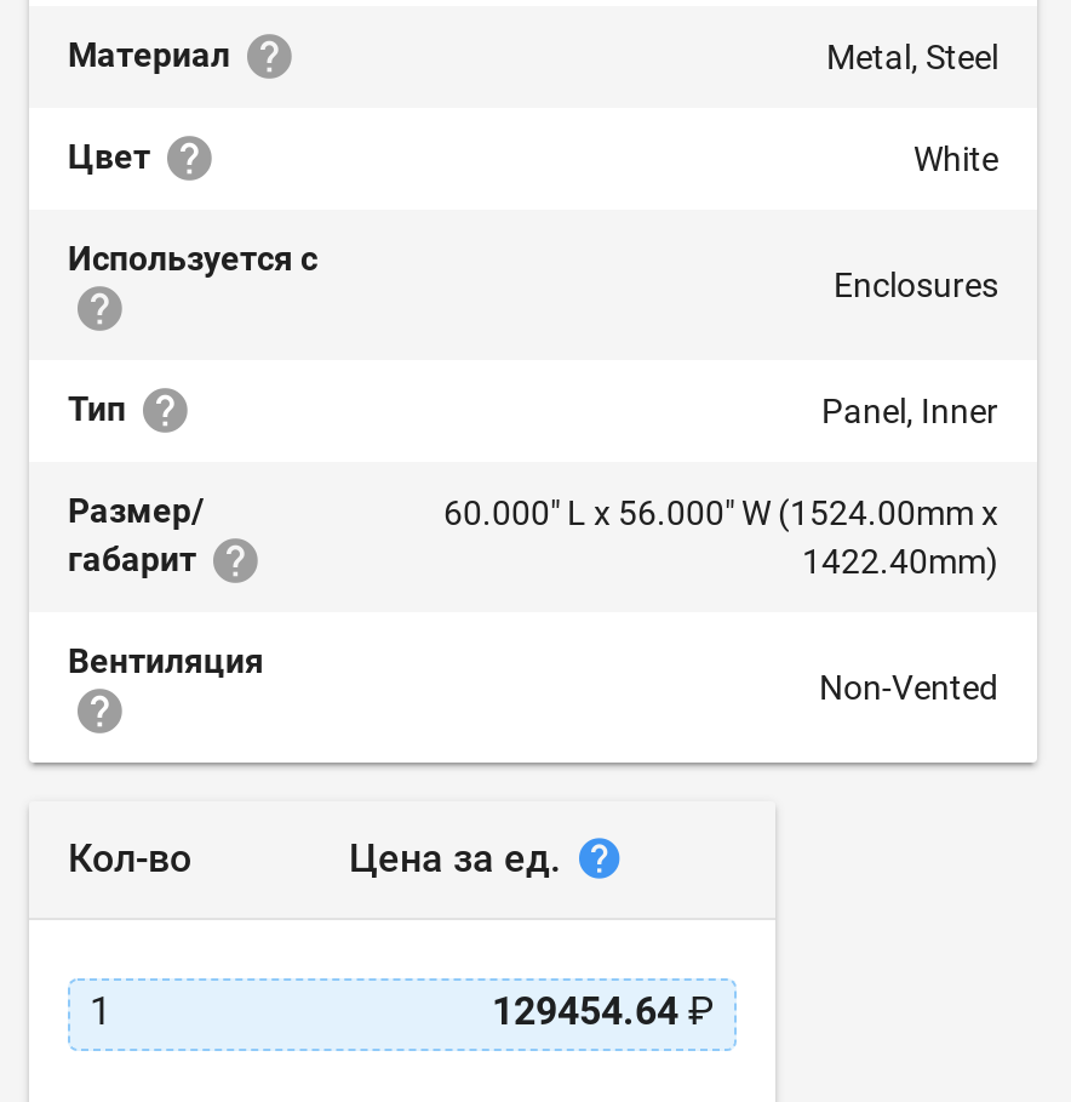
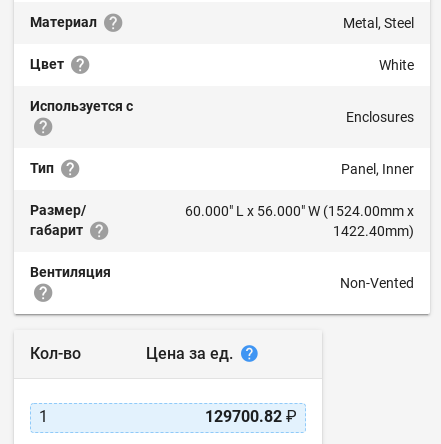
- 129454.64 ₽
+ 129700.82 ₽
